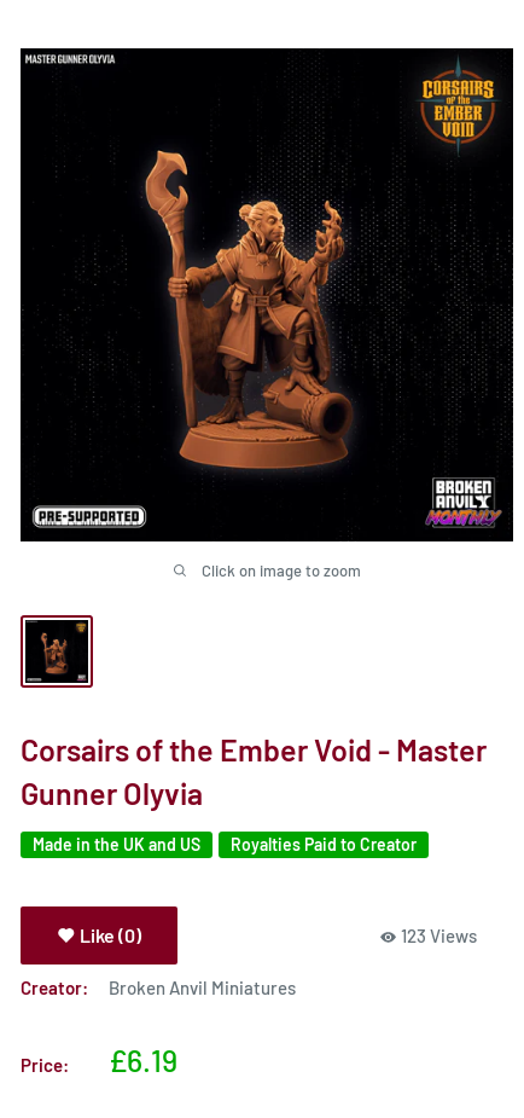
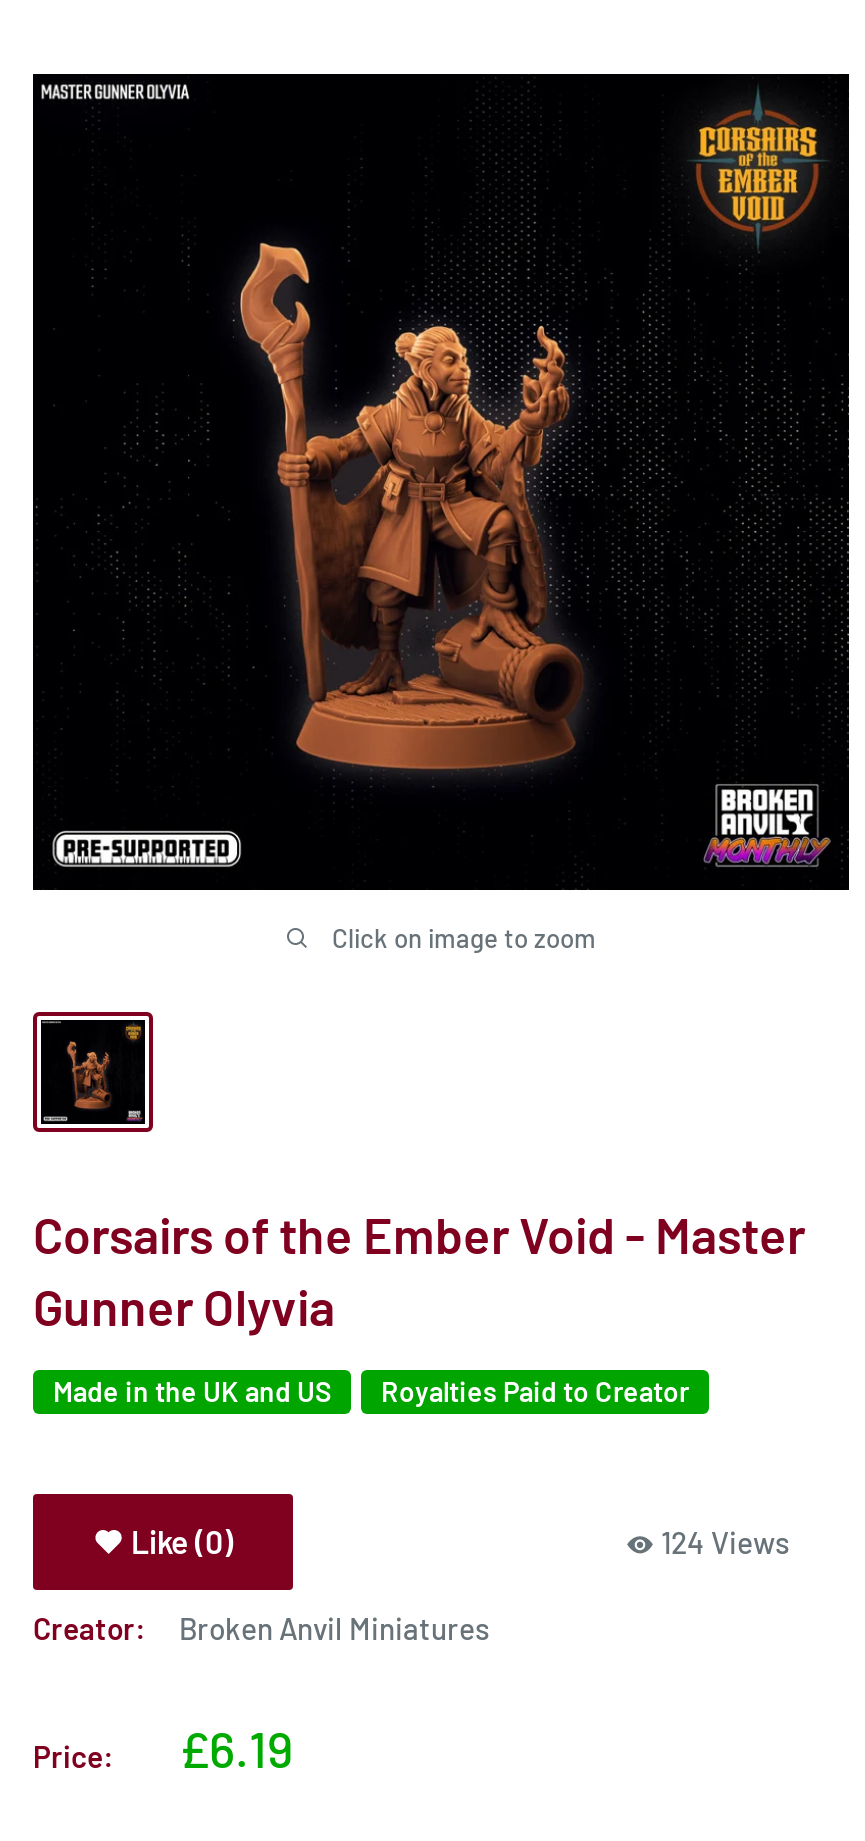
- 123 Views
+ 124 Views
